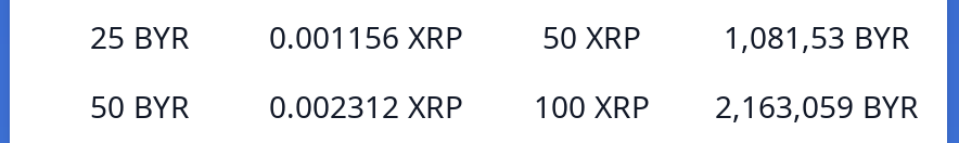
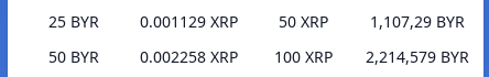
- 25 BYR 0.001156 XRP 50 XRP
+ 25 BYR 0.001129 XRP 50 XRP

- 1,081,53 BYR
+ 1,107,29 BYR

- 0.002312 XRP
+ 0.002258 XRP

- 2,163,059 BYR
+ 2,214,579 BYR
